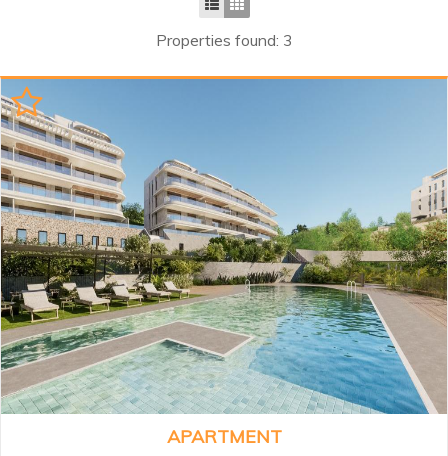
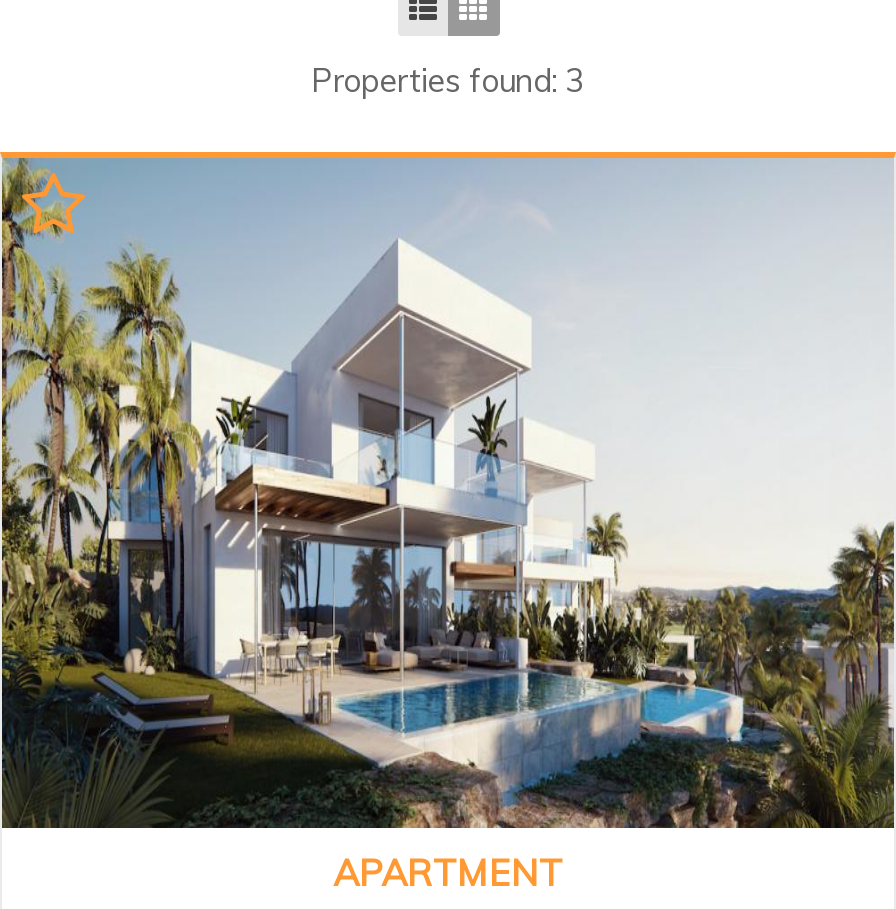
- [image]
+ [image]
